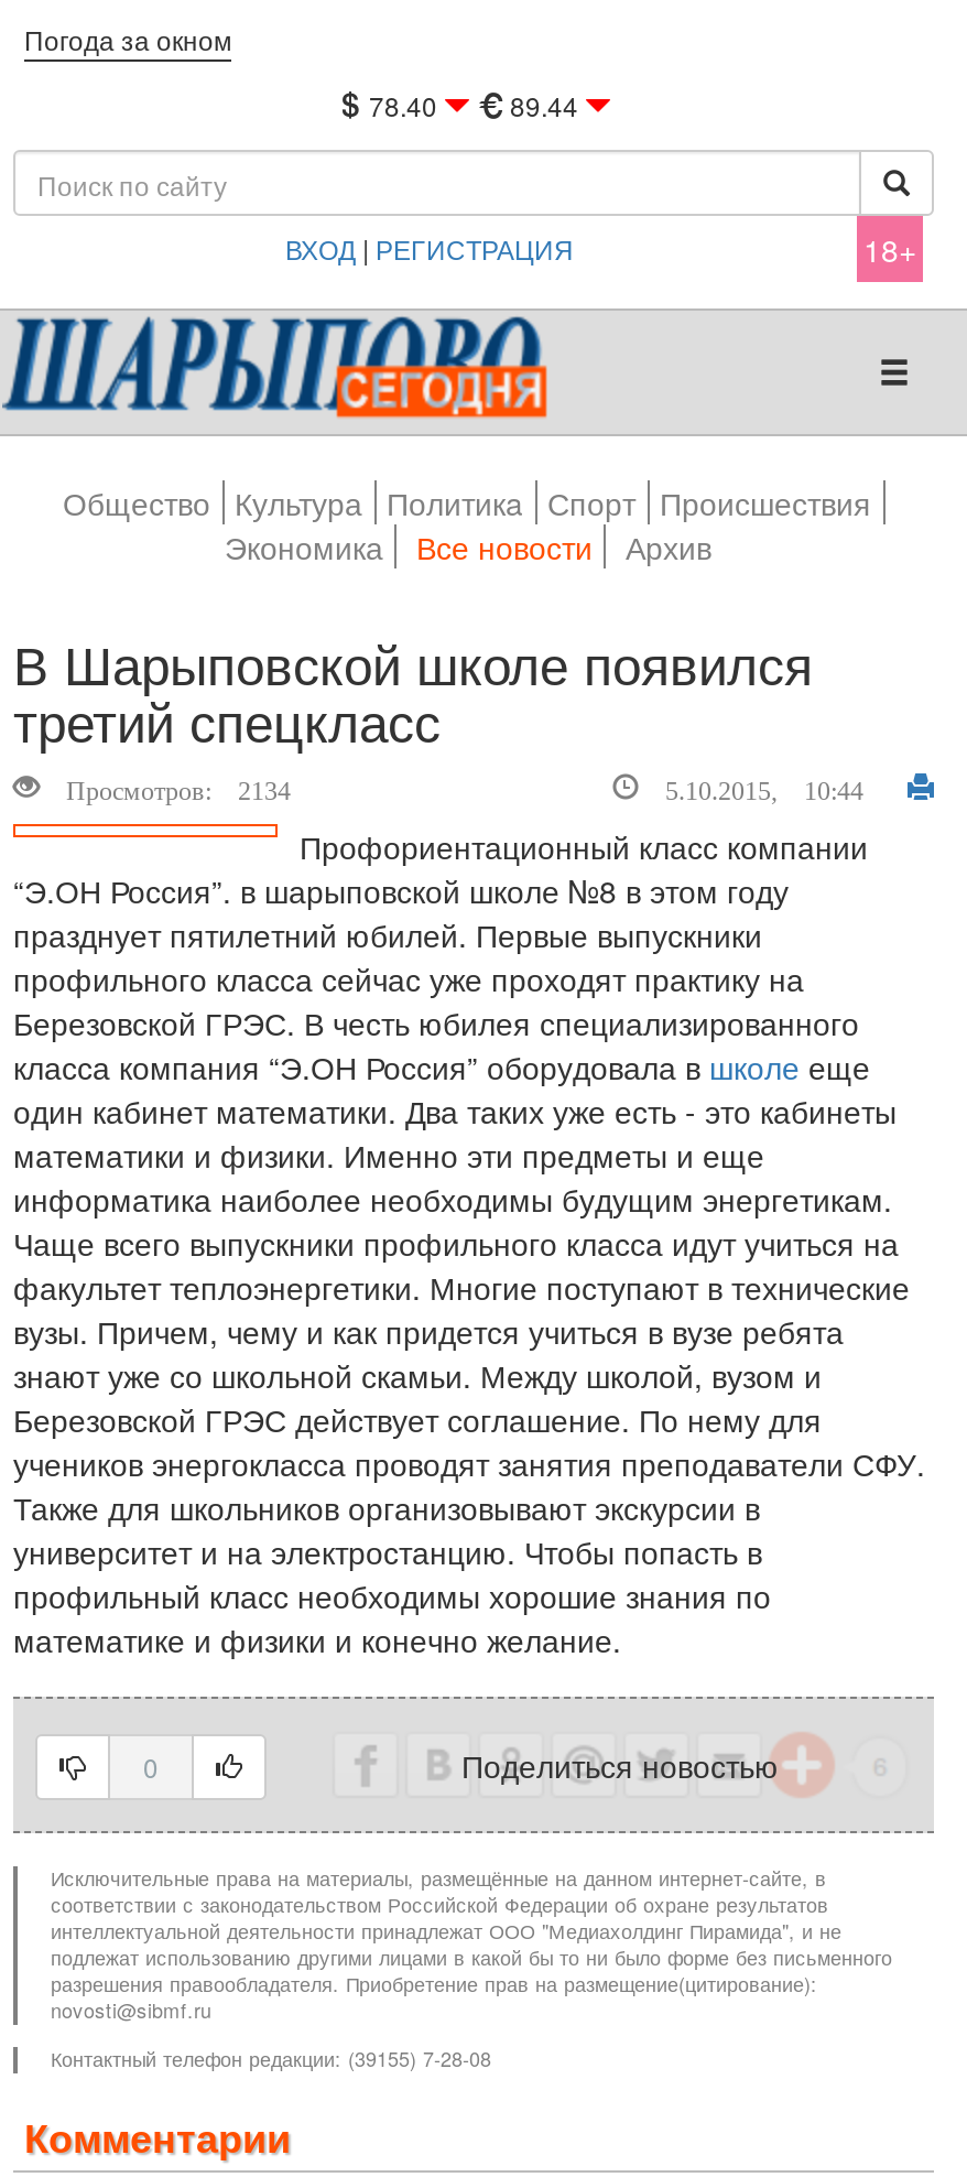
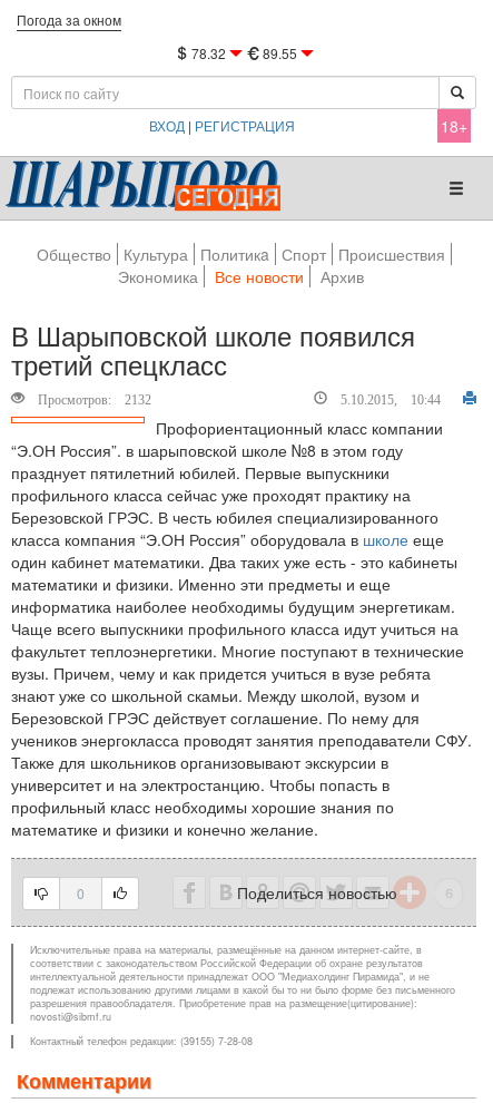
- 78.40
+ 78.32

- 89.44
+ 89.55

- Просмотров: 2134
+ Просмотров: 2132
